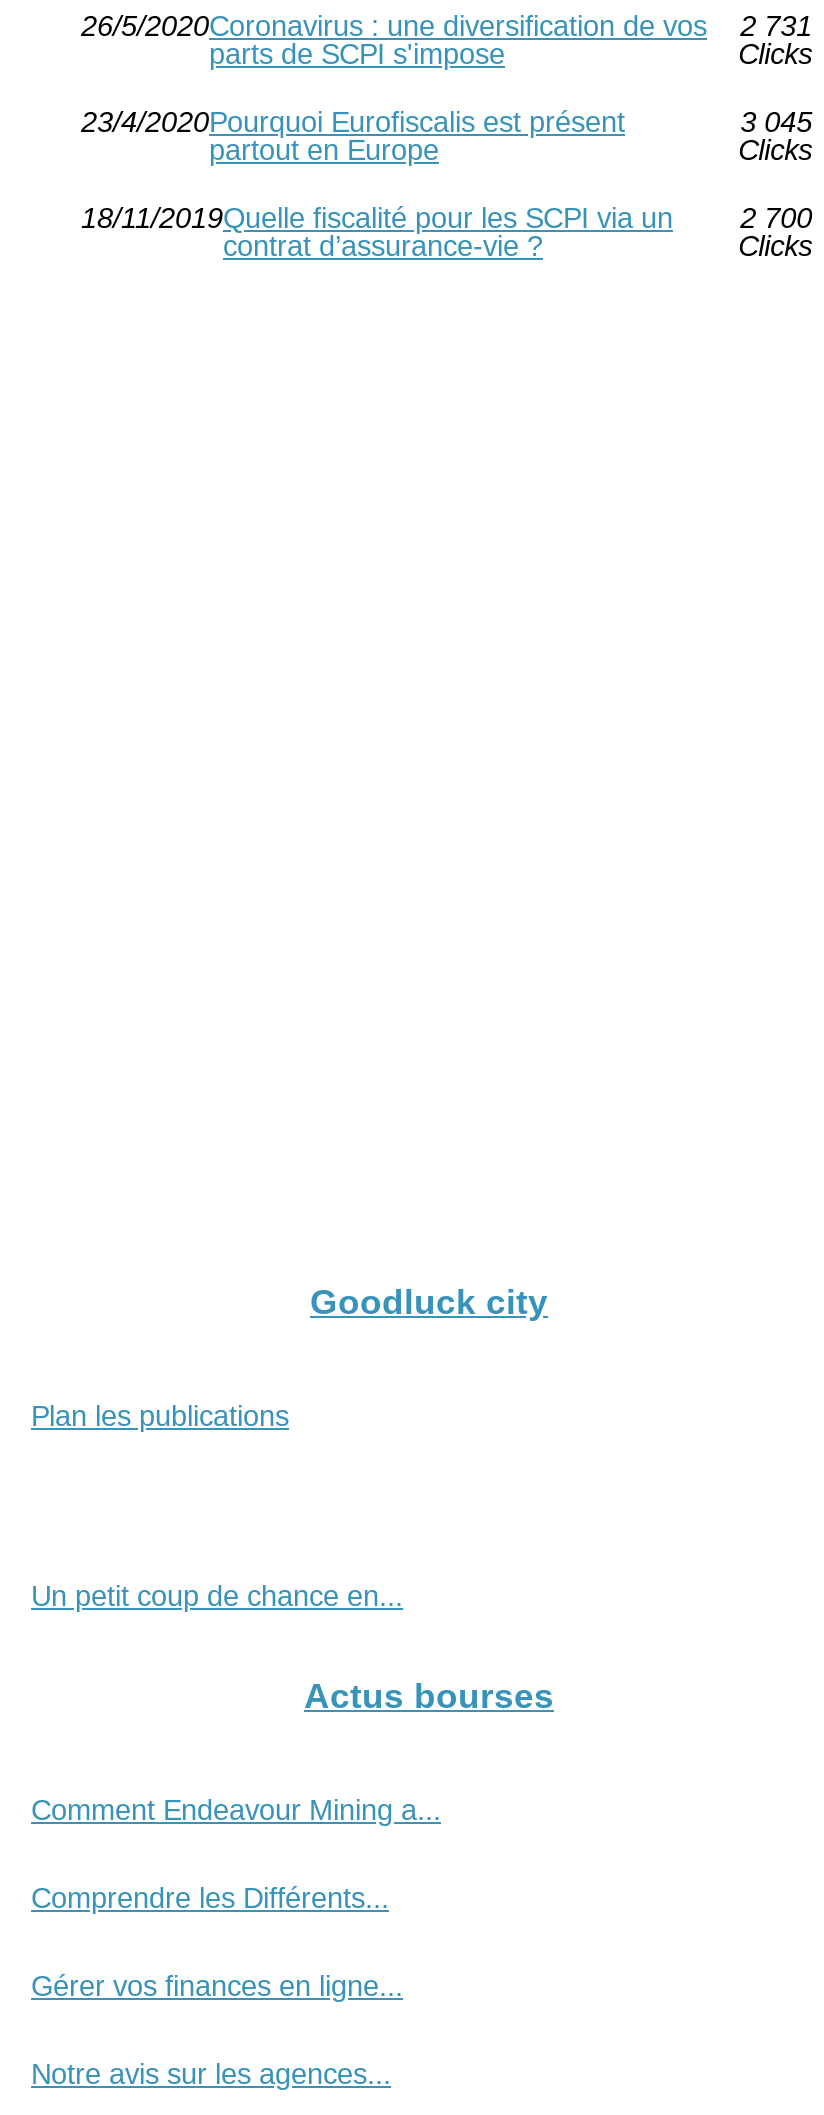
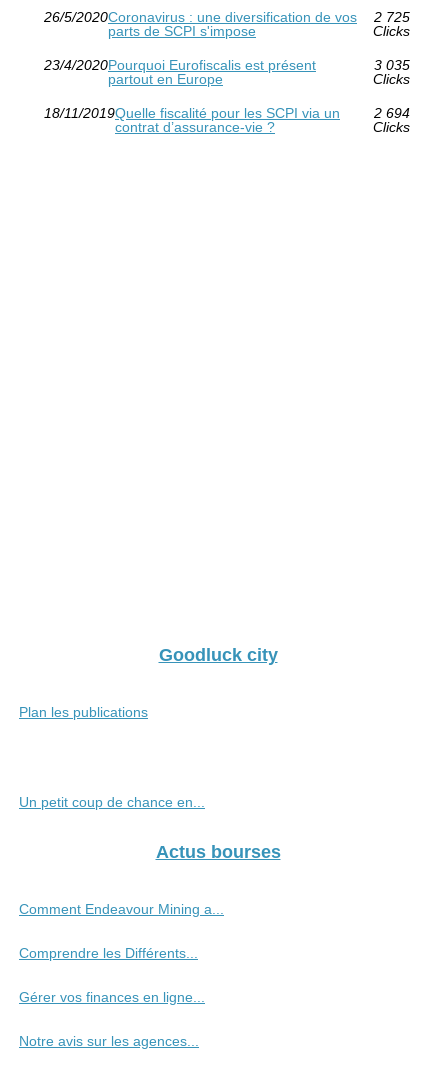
- 26/5/2020Coronavirus : une diversification de vos 2 731
+ 26/5/2020Coronavirus : une diversification de vos 2 725

- 3 045
+ 3 035

- 2 700
+ 2 694
